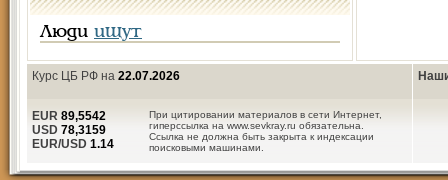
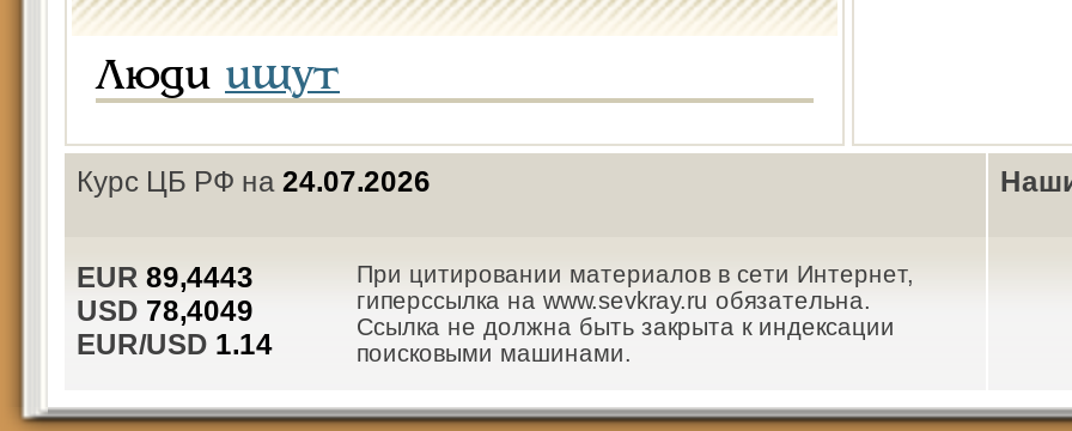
- Курс ЦБ РФ на 22.07.2026
+ Курс ЦБ РФ на 24.07.2026

- EUR 89,5542
+ EUR 89,4443

- USD 78,3159
+ USD 78,4049
